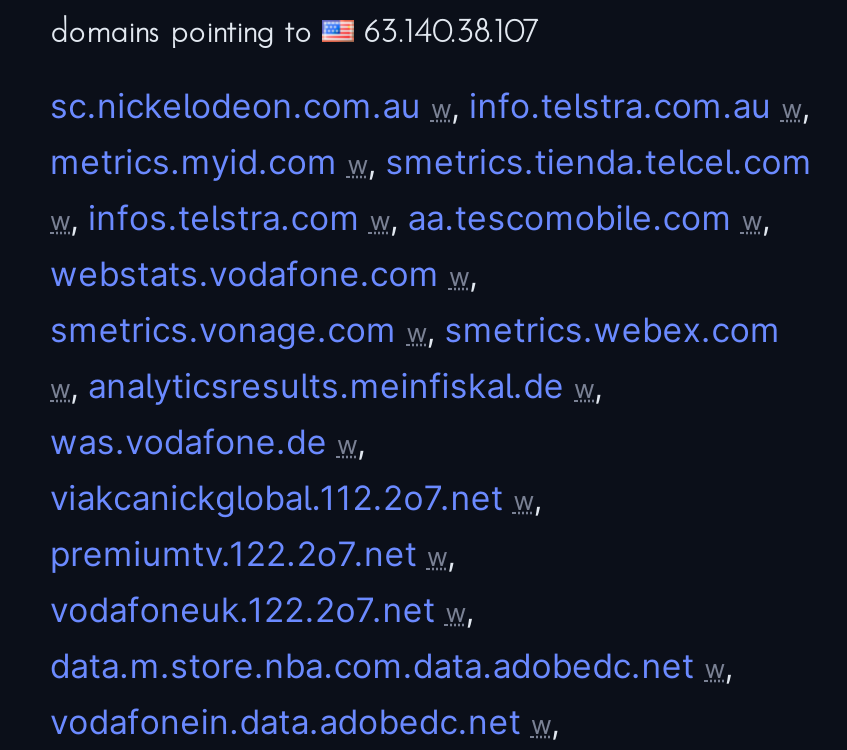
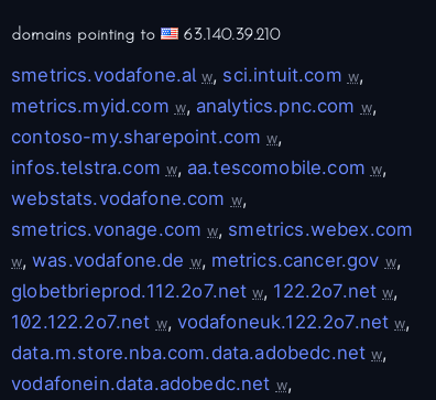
- domains pointing to 63.140.38.107
+ domains pointing to 63.140.39.210

- sc.nickelodeon.com.au w, info.telstra.com.au w,
- metrics.myid.com w, smetrics.tienda.telcel.com
- w, infos.telstra.com w, aa.tescomobile.com w,
+ smetrics.vodafone.al w, sci.intuit.com w,
+ metrics.myid.com w, analytics.pnc.com w,
+ contoso-my.sharepoint.com w,
+ infos.telstra.com w, aa.tescomobile.com w,

moved down: webstats.vodafone.com w, | smetrics.vonage.com w, smetrics.webex.com

- w, analyticsresults.meinfiskal.de w,
- was.vodafone.de w,
- viakcanickglobal.112.2o7.net w,
- premiumtv.122.2o7.net w,
- vodafoneuk.122.2o7.net w,
+ w, was.vodafone.de w, metrics.cancer.gov w,
+ globetbrieprod.112.2o7.net w, 122.2o7.net w,
+ 102.122.2o7.net w, vodafoneuk.122.2o7.net w,
